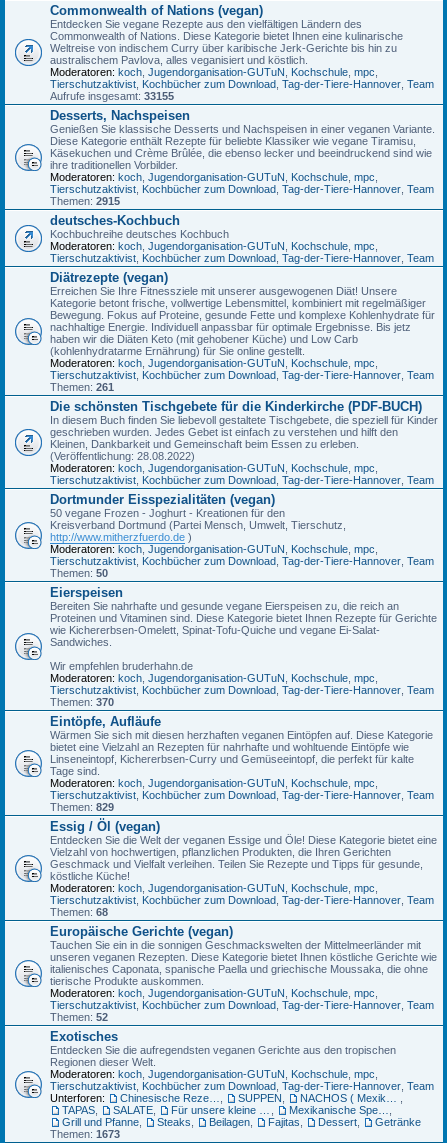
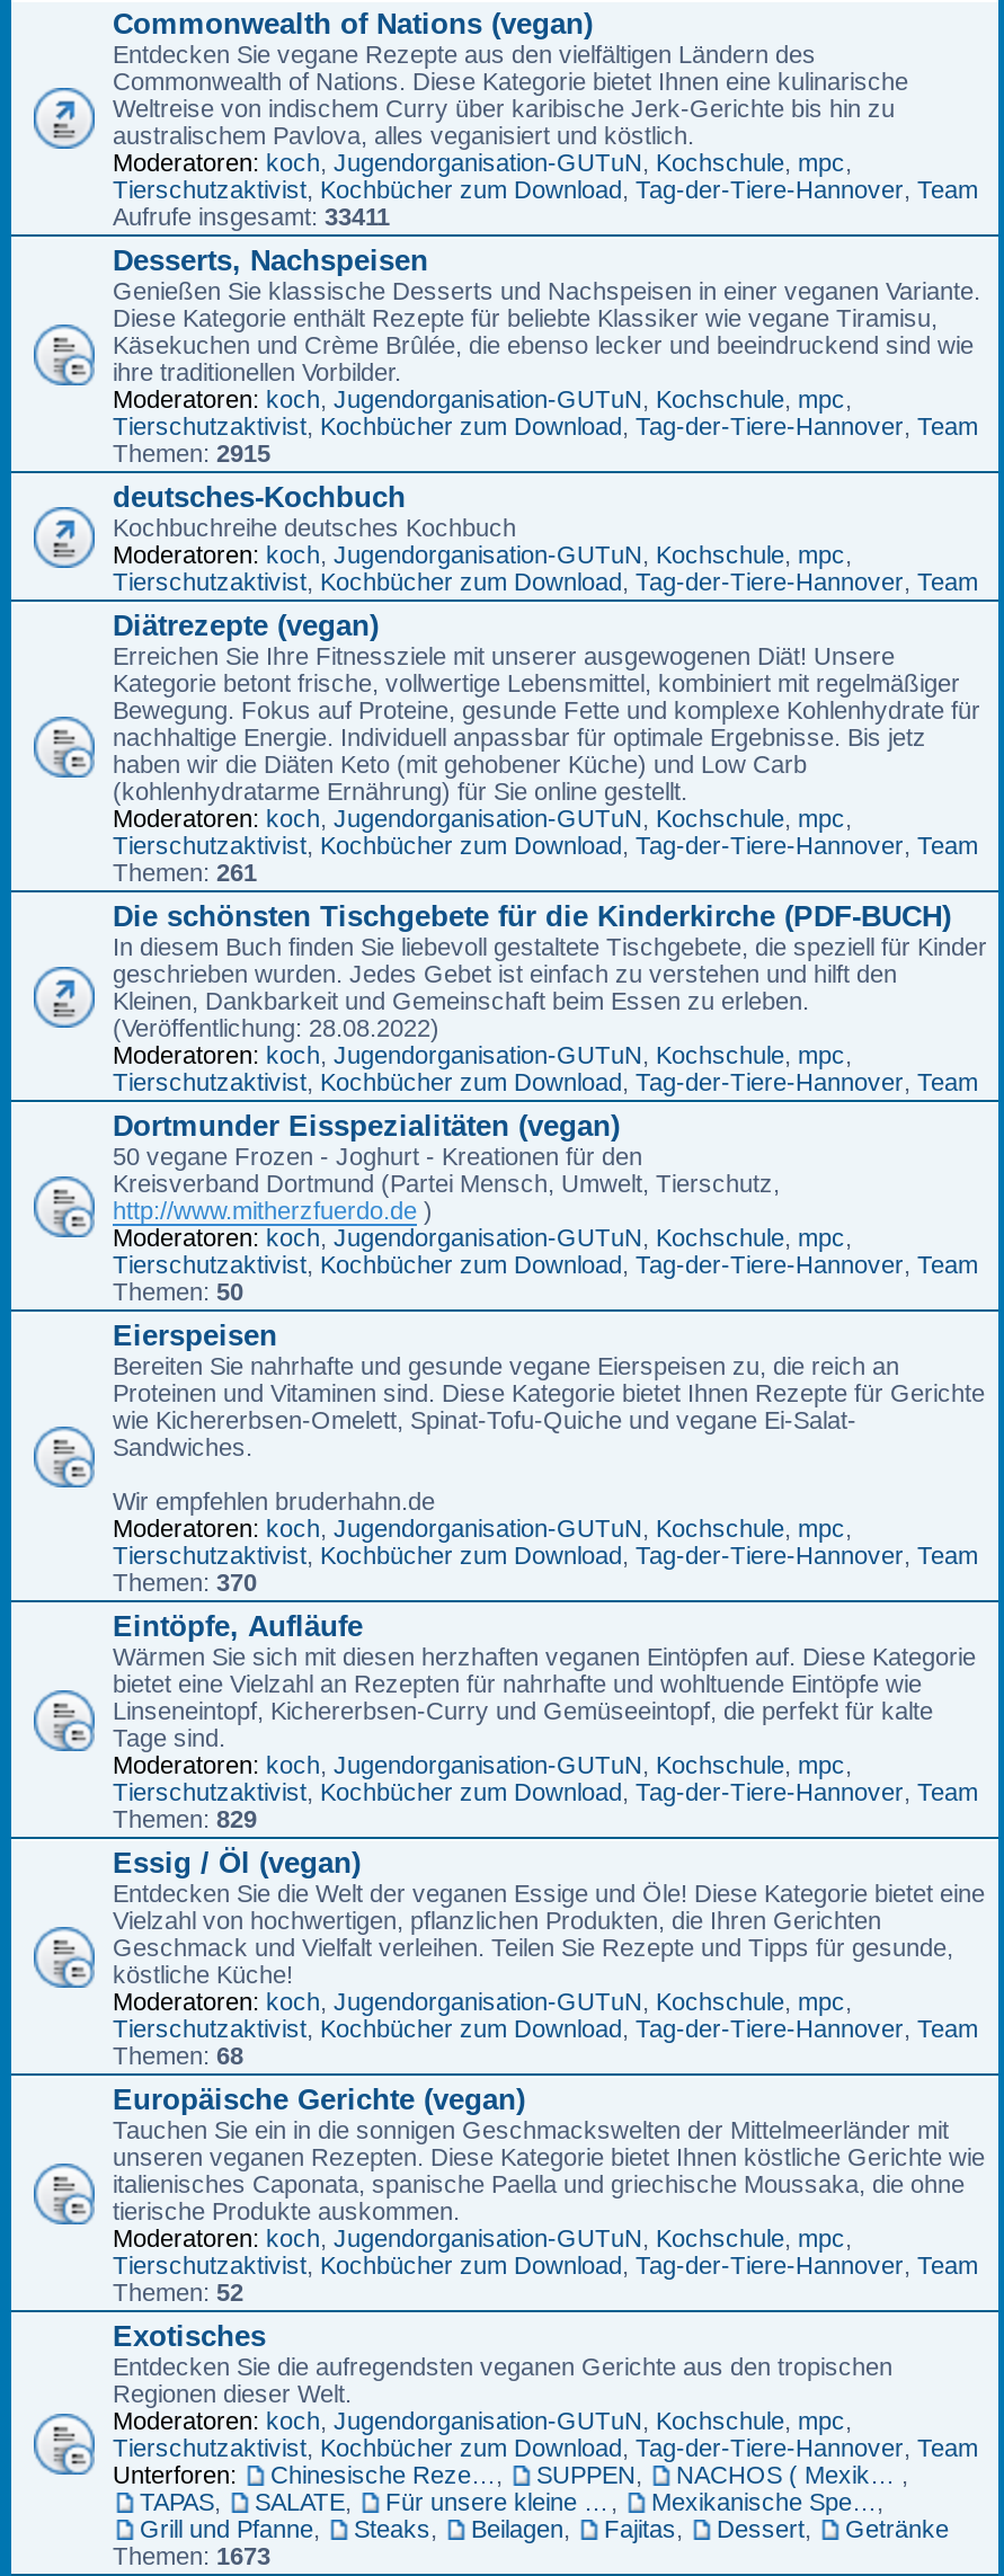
- Aufrufe insgesamt: 33155
+ Aufrufe insgesamt: 33411
